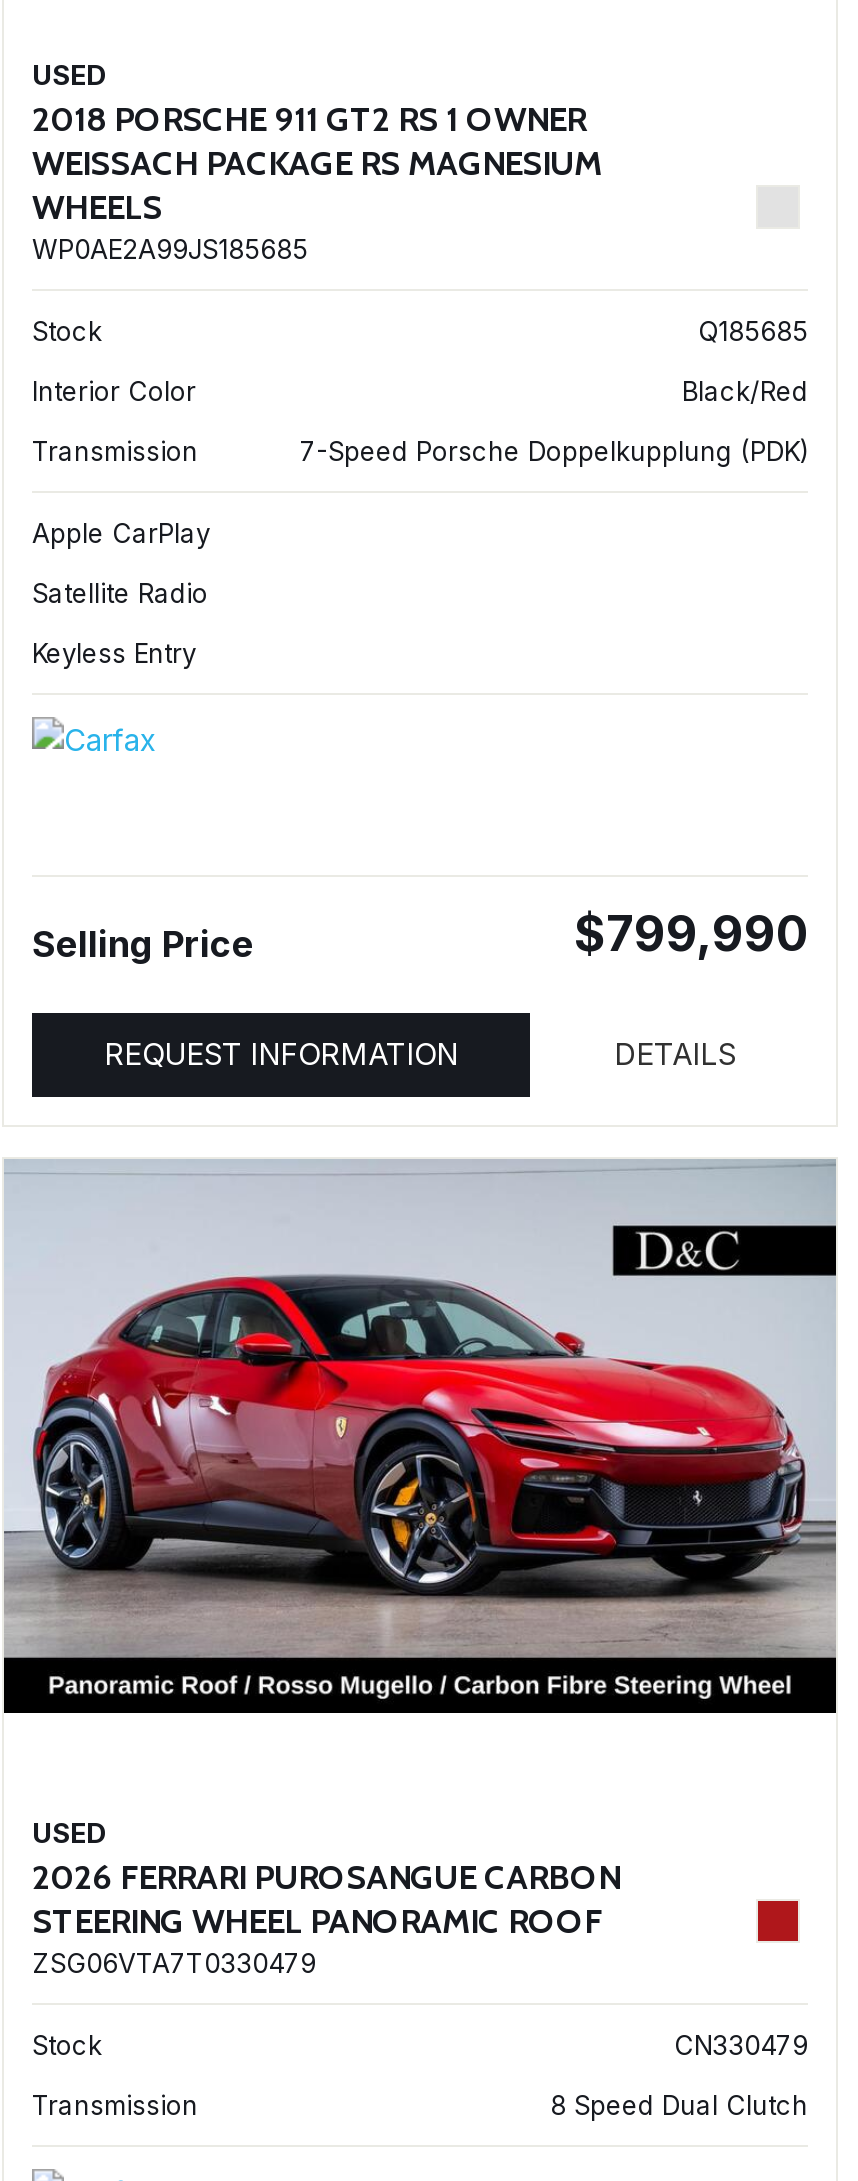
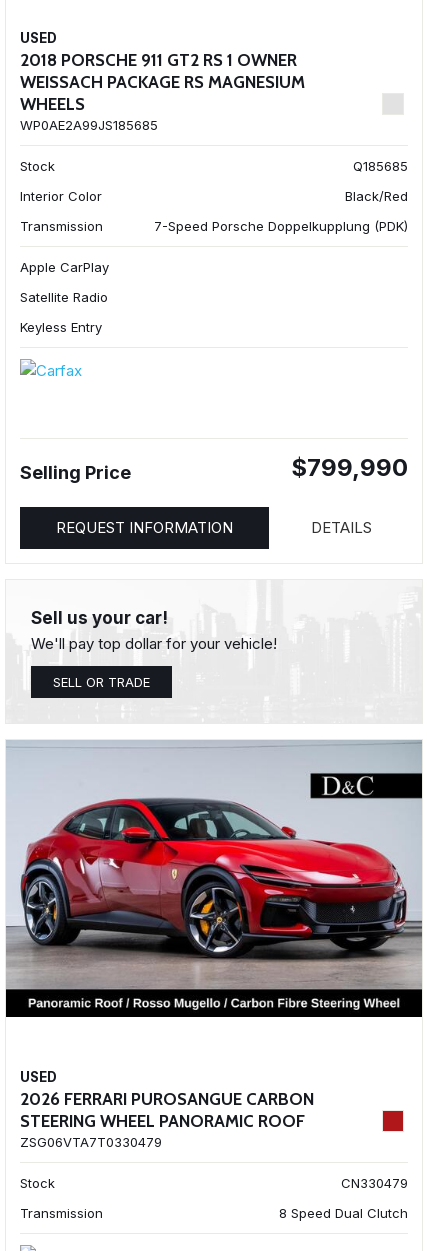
+ Sell us your car!
+ We'll pay top dollar for your vehicle!
+ SELL OR TRADE
